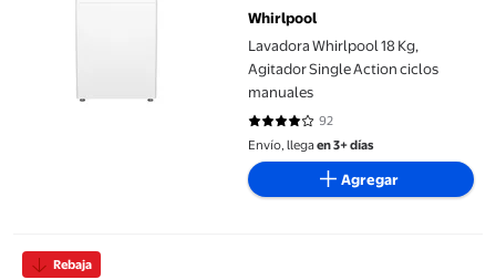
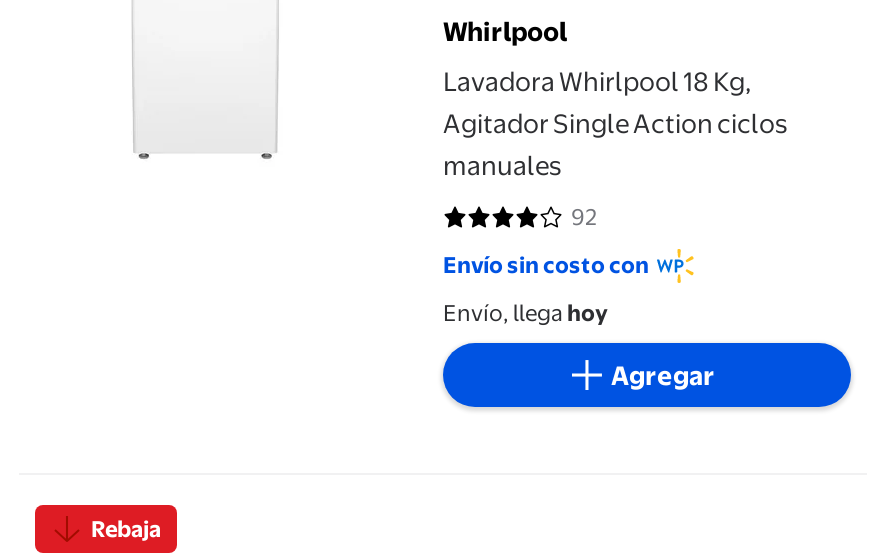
- Envío, llega en 3+ días
+ Envío sin costo con
+ Envío, llega hoy
